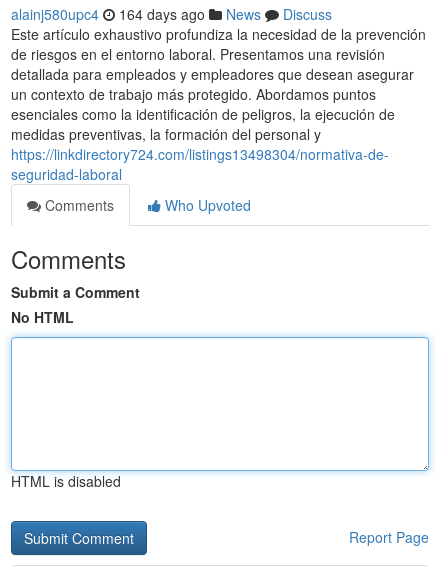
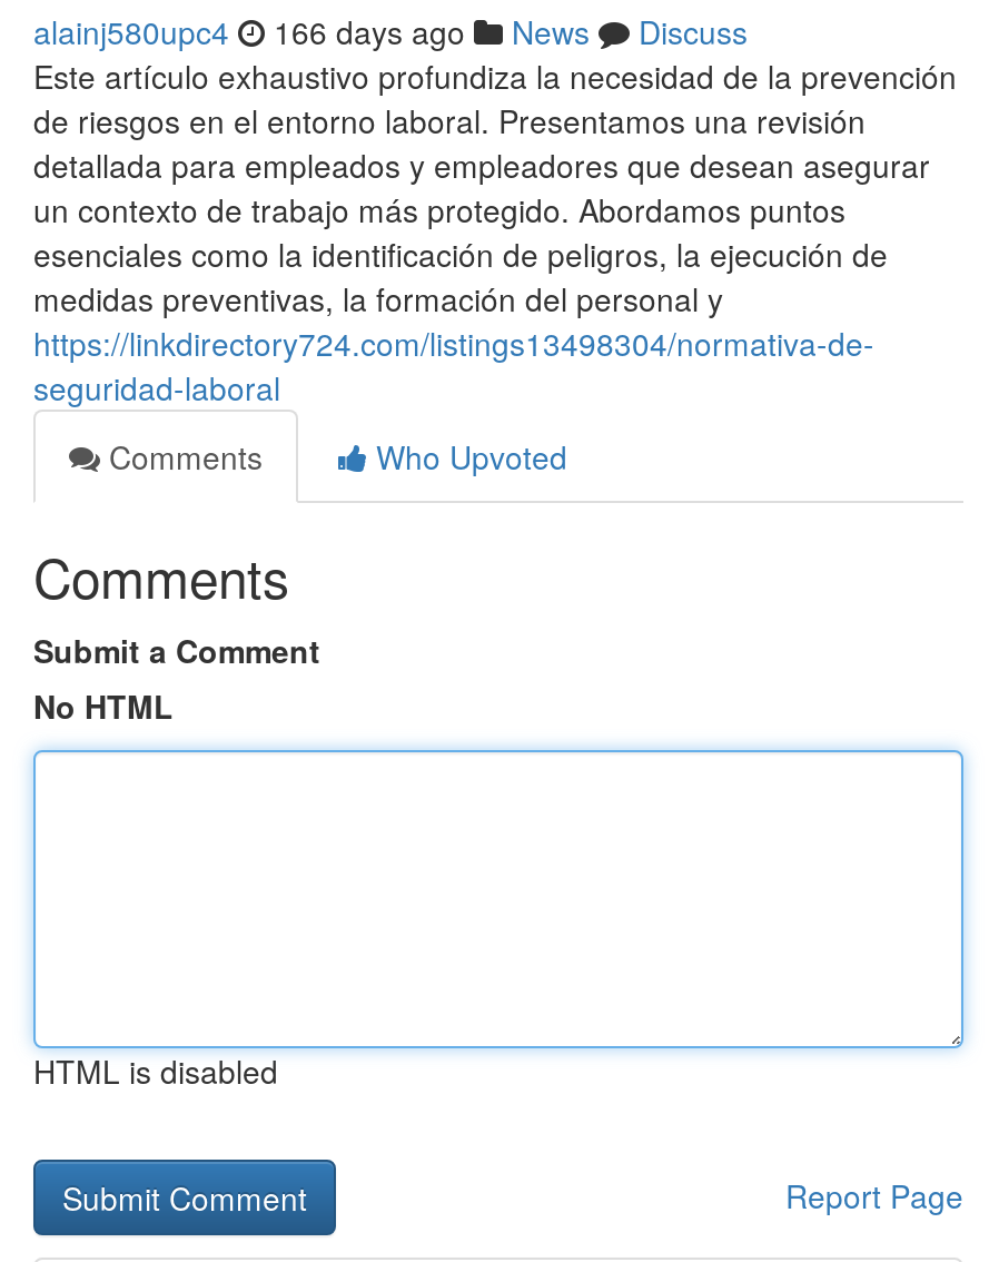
- alainj580upc4 164 days ago News Discuss
+ alainj580upc4 166 days ago News Discuss
